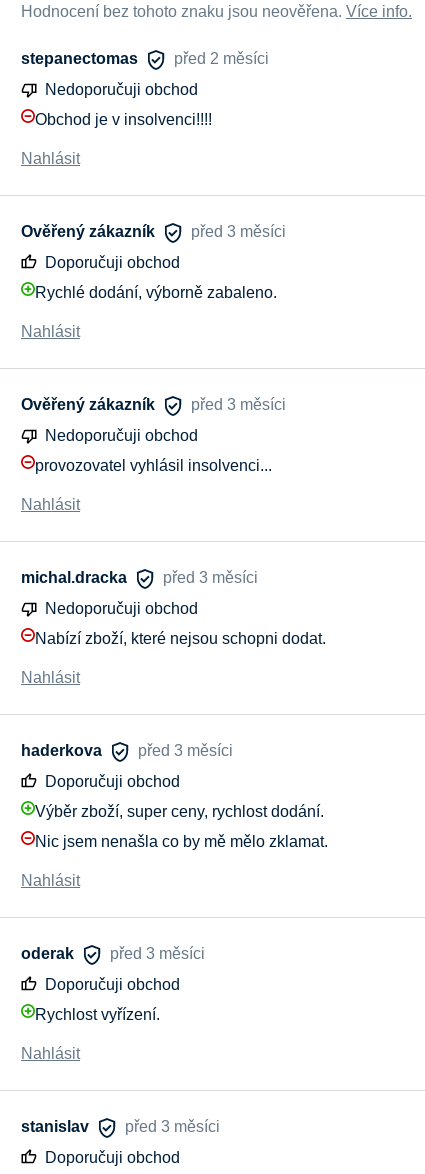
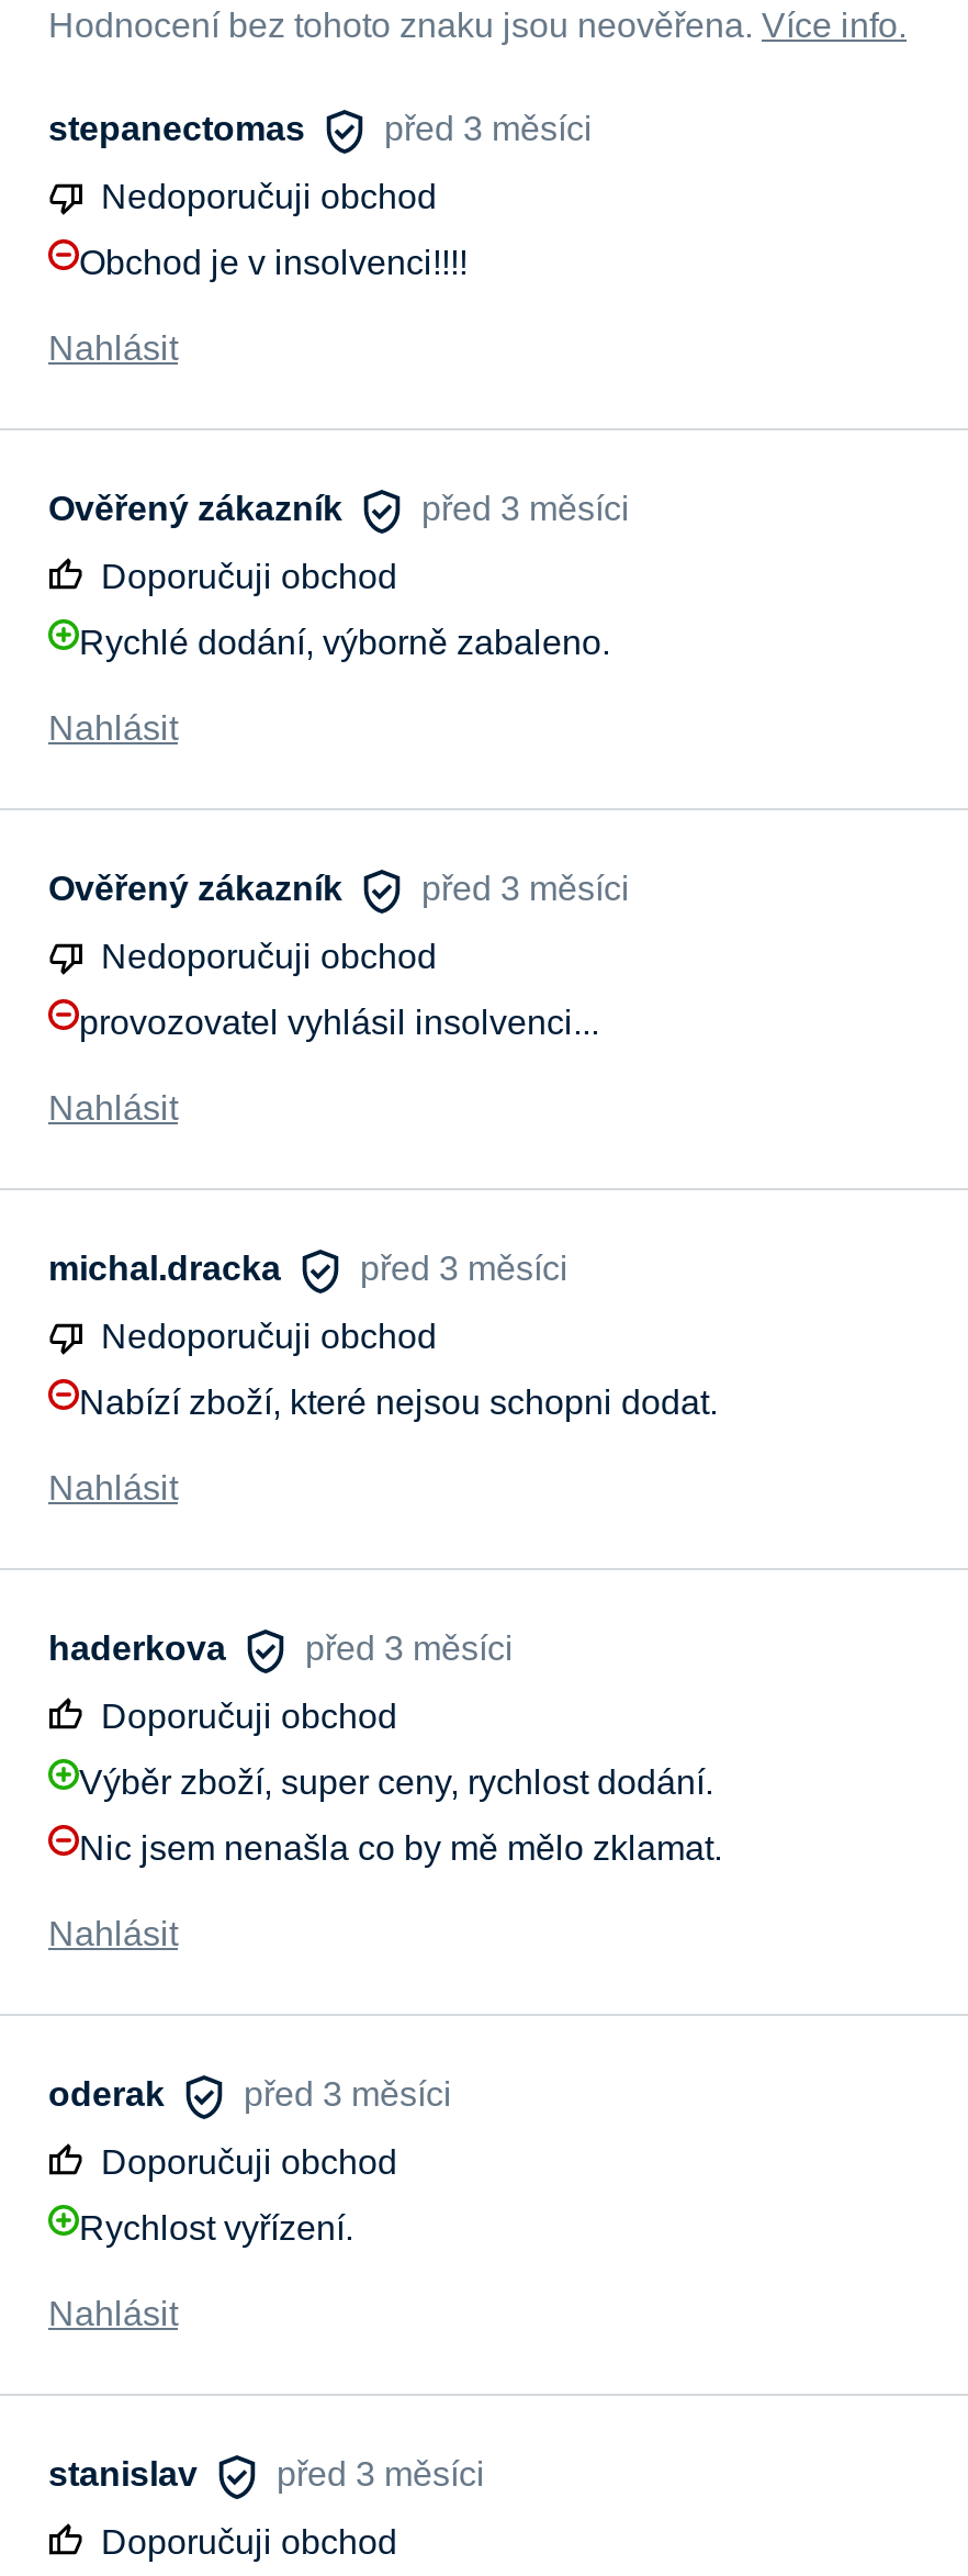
- před 2 měsíci
+ před 3 měsíci
